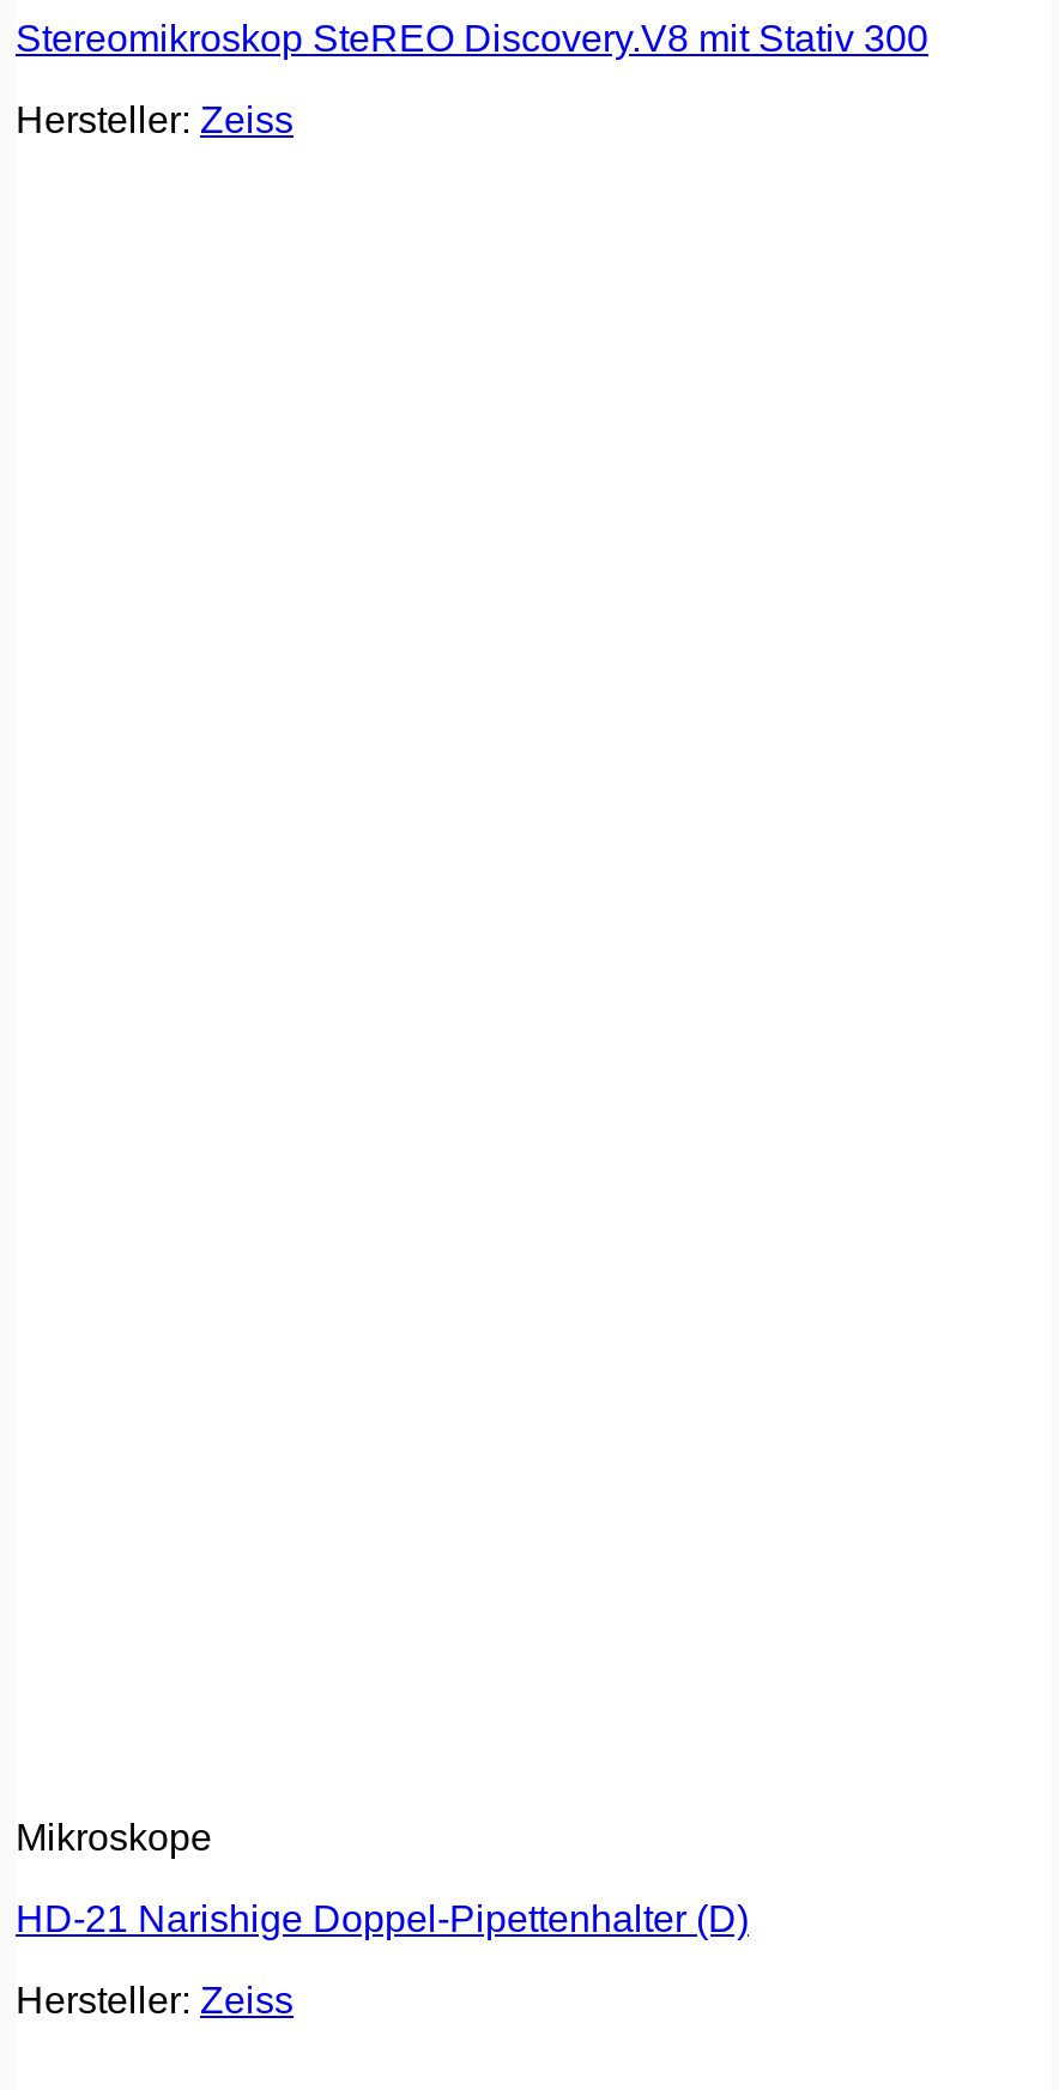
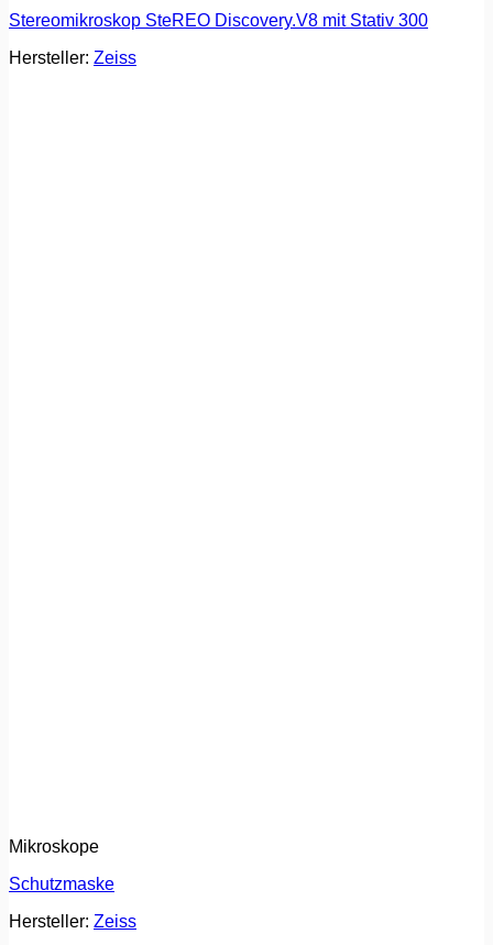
- HD-21 Narishige Doppel-Pipettenhalter (D)
+ Schutzmaske
